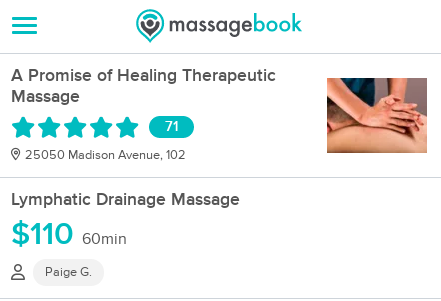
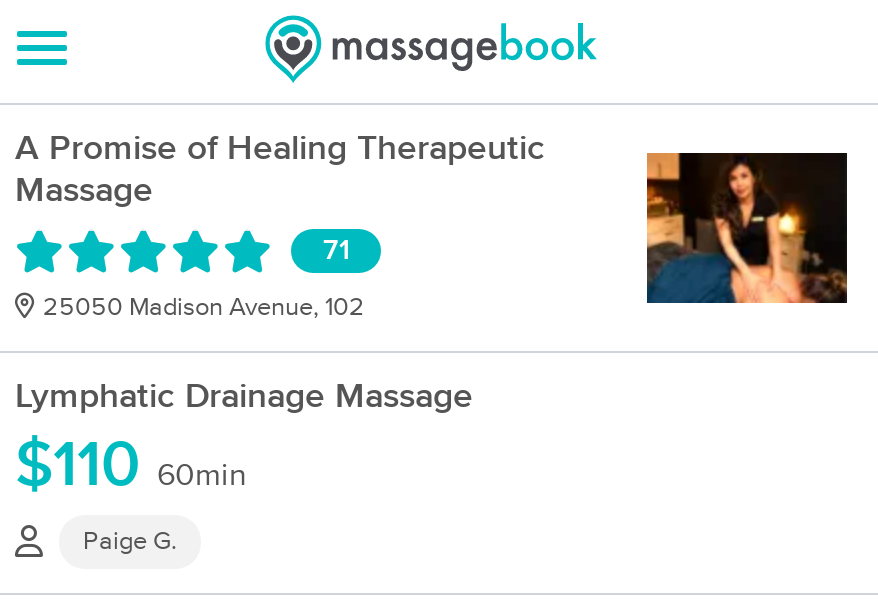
- [image]
+ [image]
